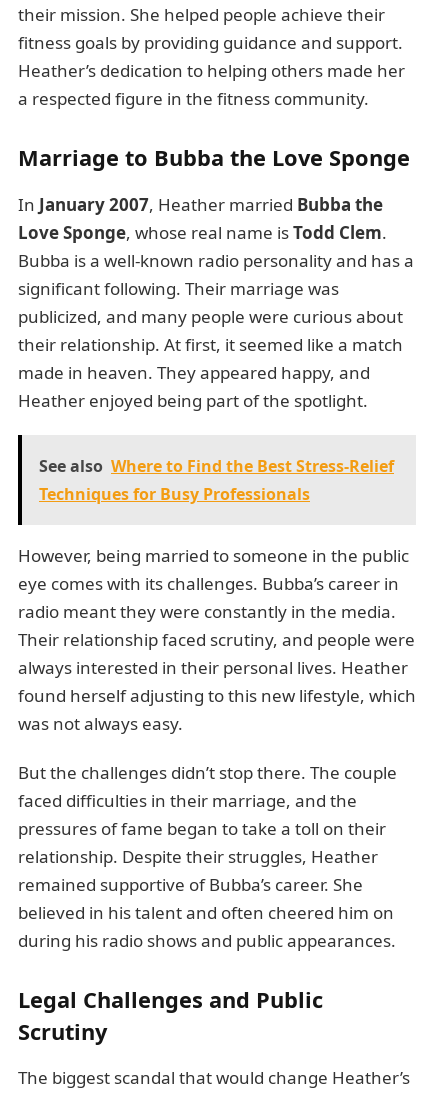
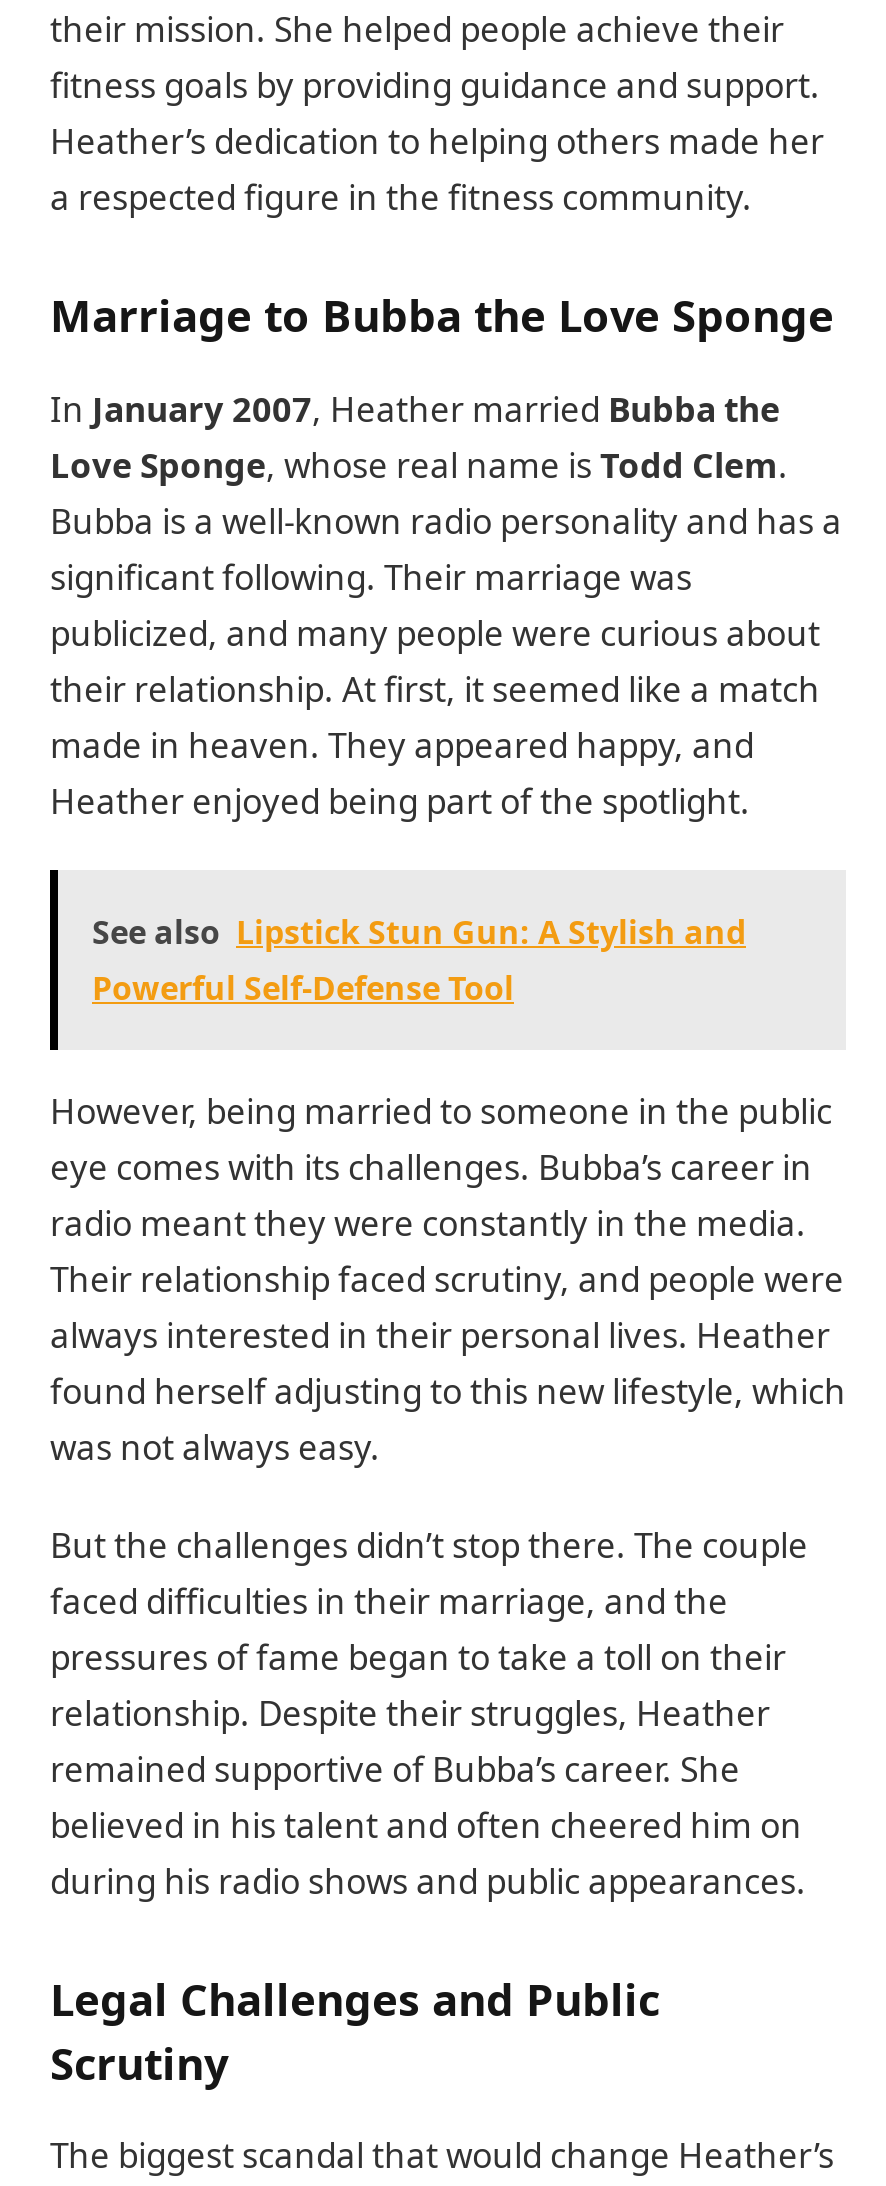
- See also Where to Find the Best Stress-Relief
- Techniques for Busy Professionals
+ See also Lipstick Stun Gun: A Stylish and
+ Powerful Self-Defense Tool
